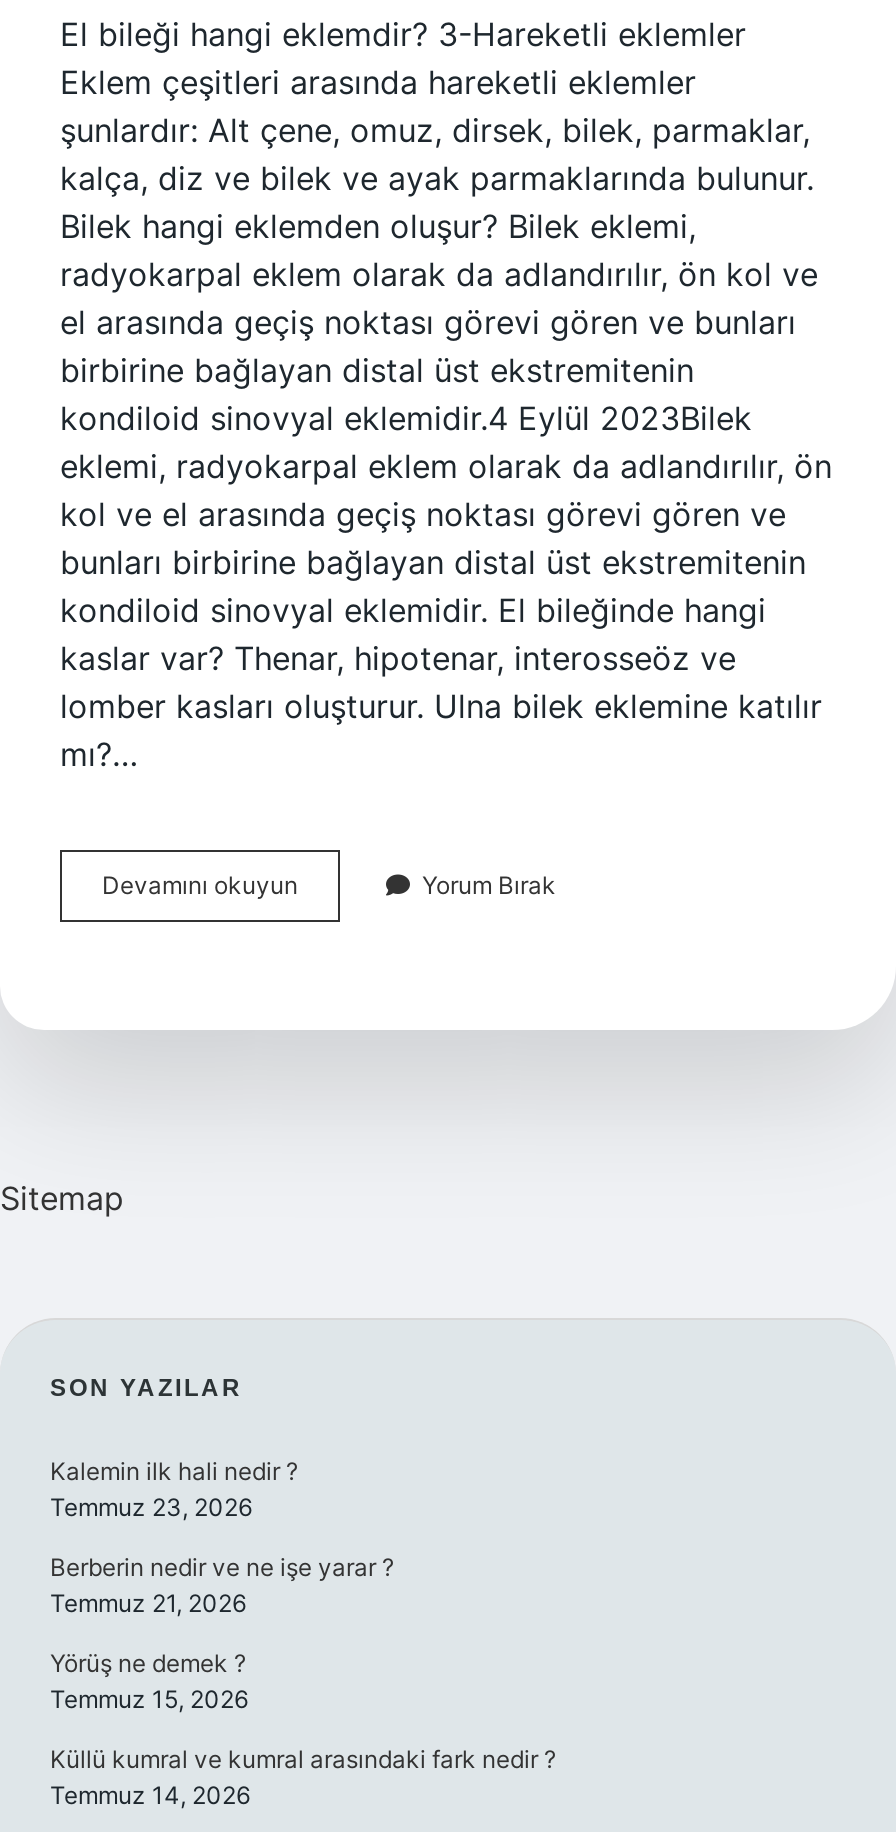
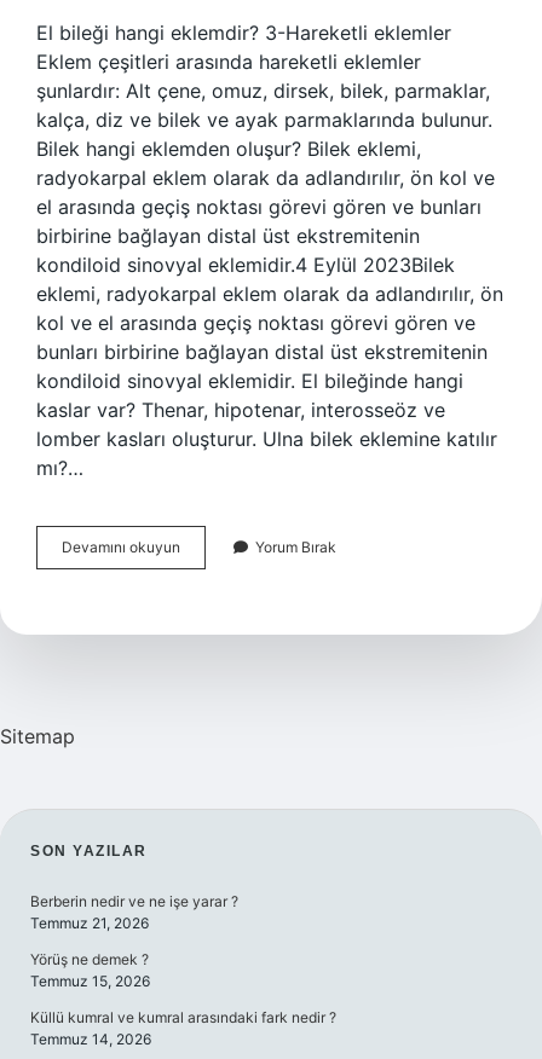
- Kalemin ilk hali nedir ?
- Temmuz 23, 2026
